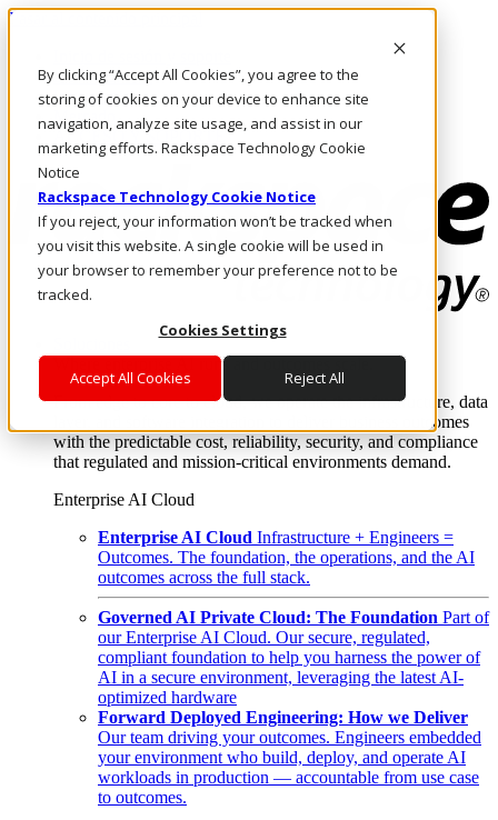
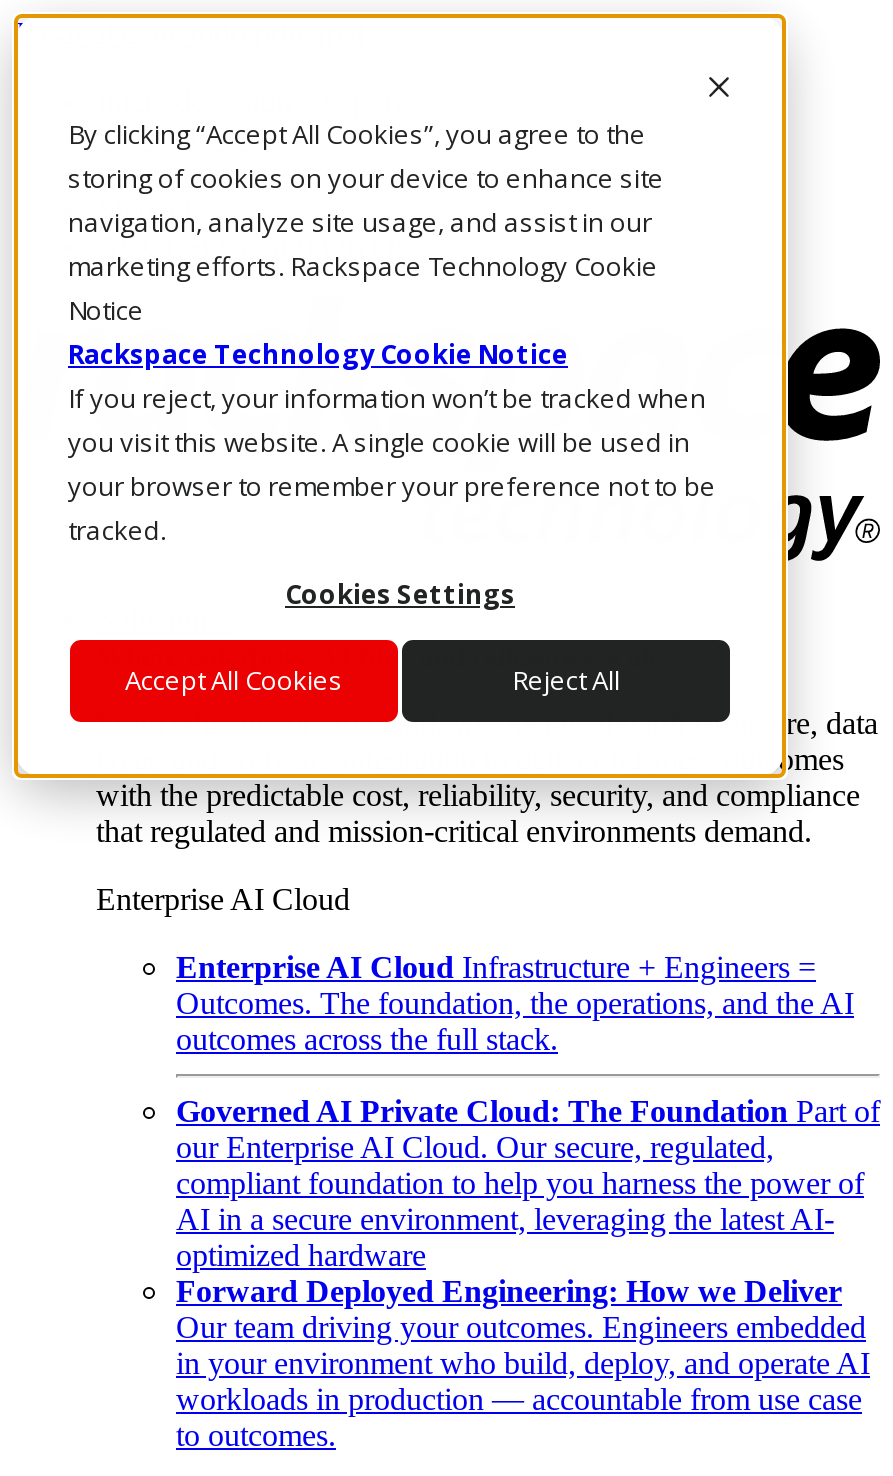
- your environment who build, deploy, and operate AI
+ in your environment who build, deploy, and operate AI
